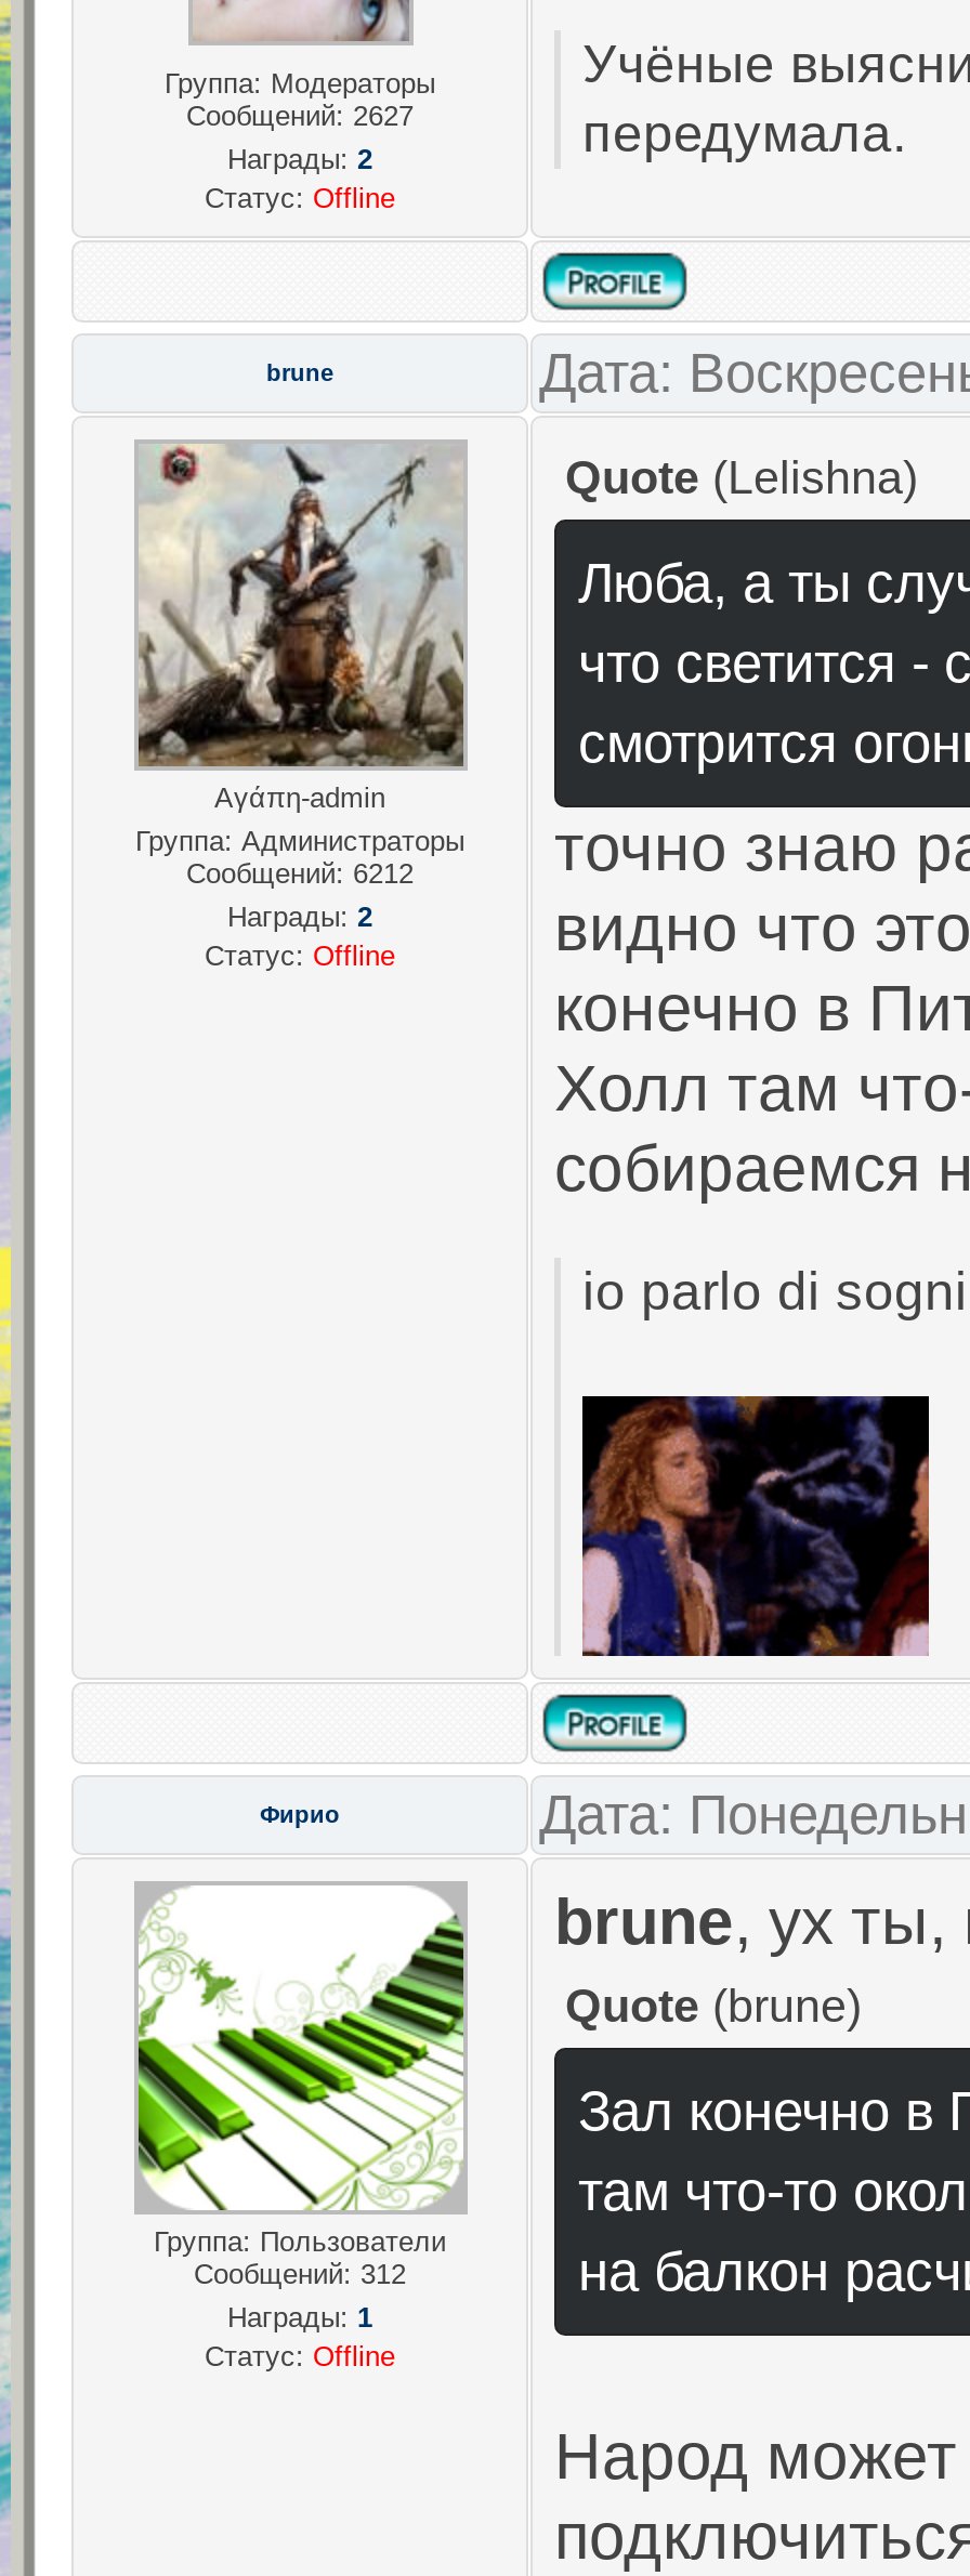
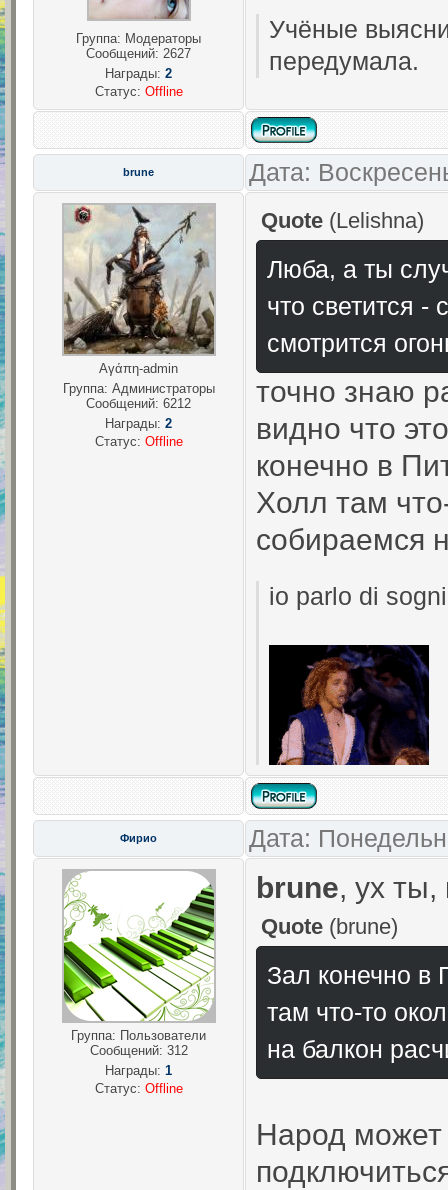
- [image]
+ [image]
